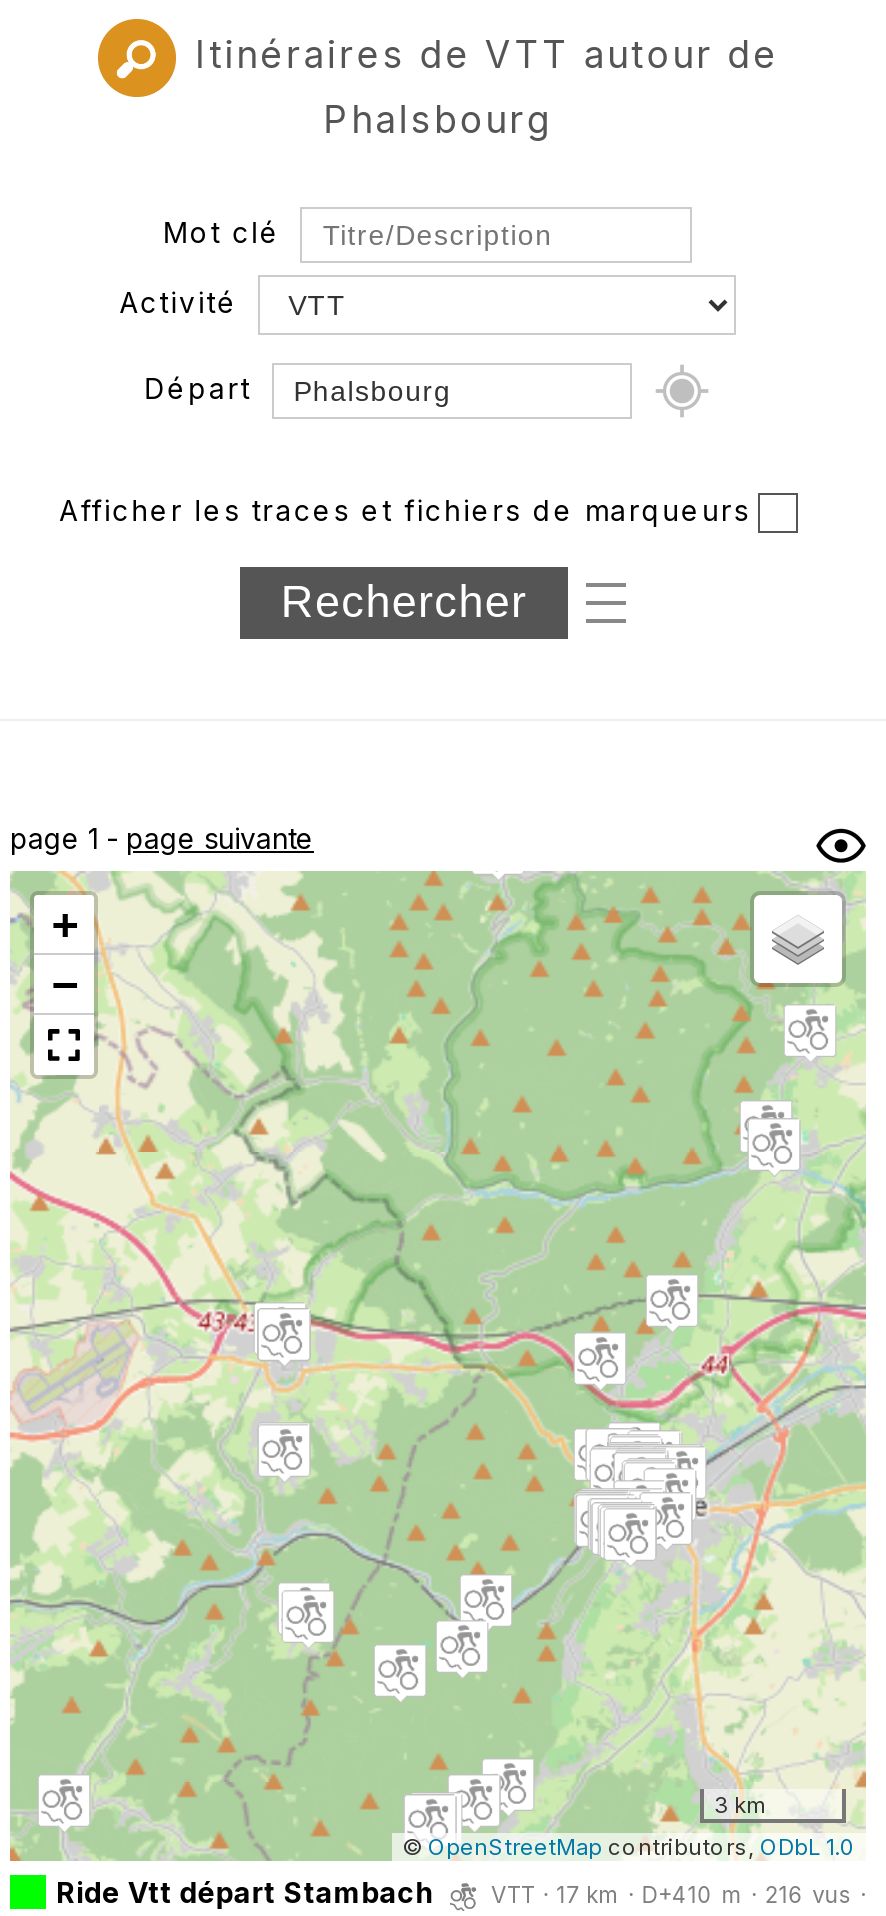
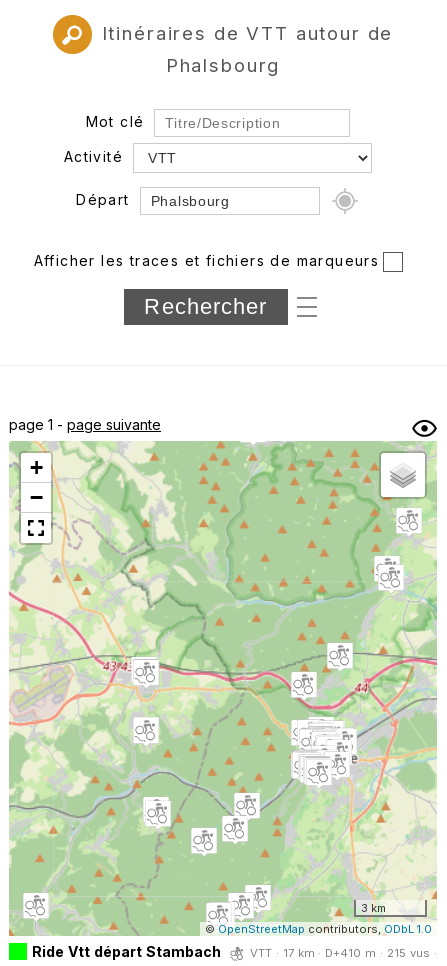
- Ride Vtt départ Stambach VTT · 17 km · D+410 m · 216 vus ·
+ Ride Vtt départ Stambach VTT · 17 km · D+410 m · 215 vus ·
